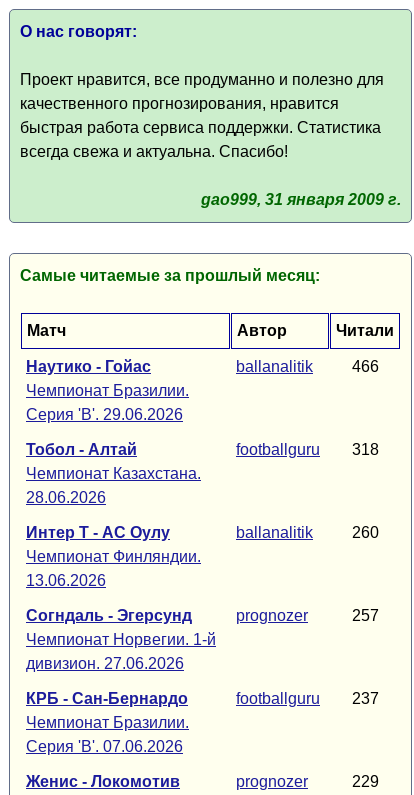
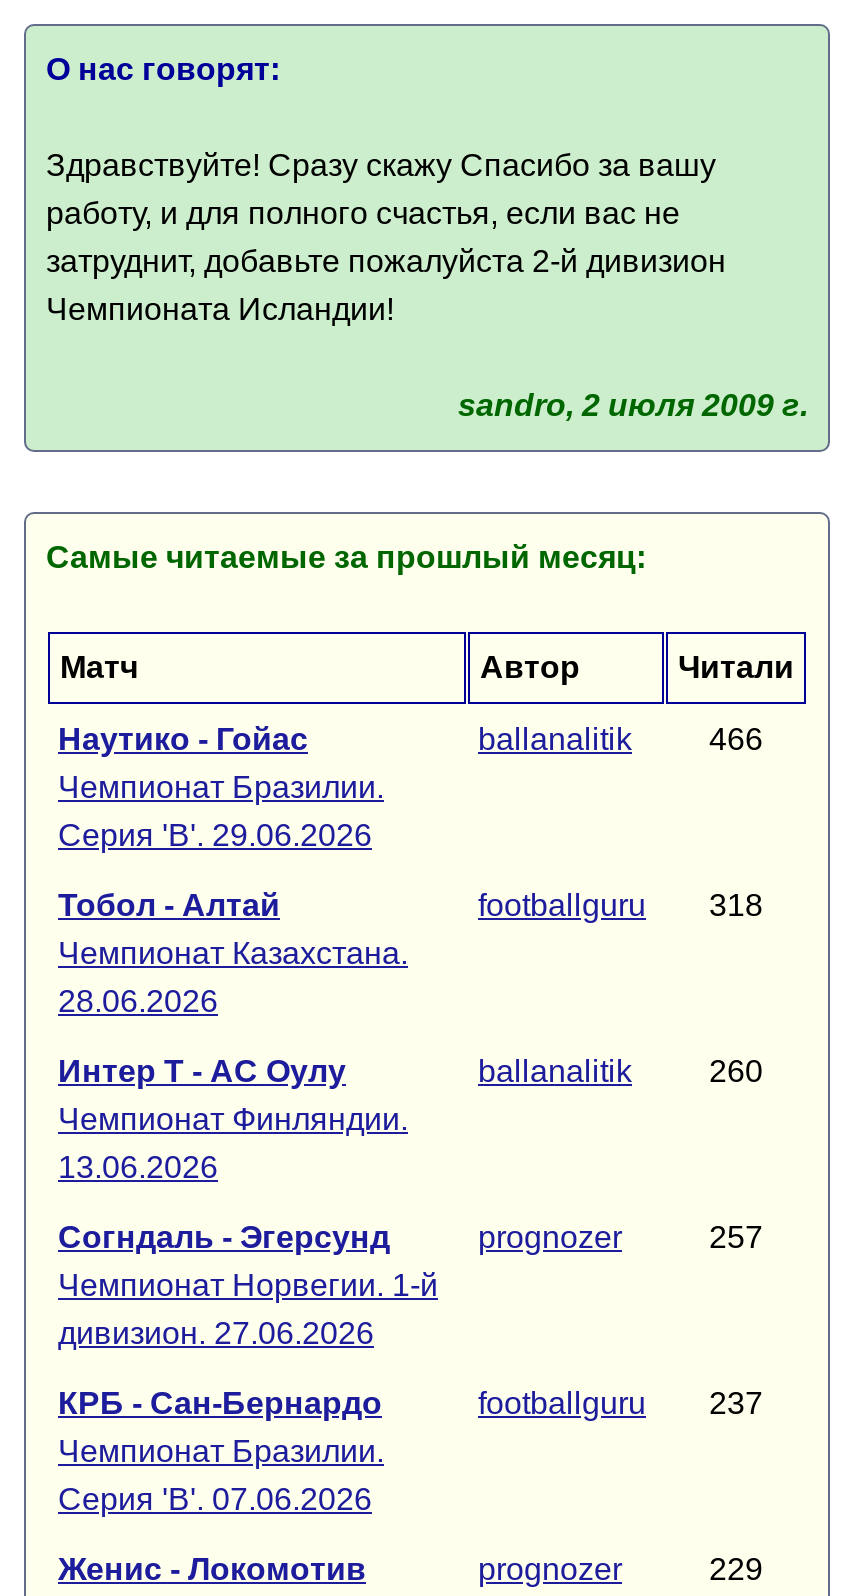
- Проект нравится, все продуманно и полезно для
- качественного прогнозирования, нравится
- быстрая работа сервиса поддержки. Статистика
- всегда свежа и актуальна. Спасибо!
+ Здравствуйте! Сразу скажу Спасибо за вашу
+ работу, и для полного счастья, если вас не
+ затруднит, добавьте пожалуйста 2-й дивизион
+ Чемпионата Исландии!

- gao999, 31 января 2009 г.
+ sandro, 2 июля 2009 г.
